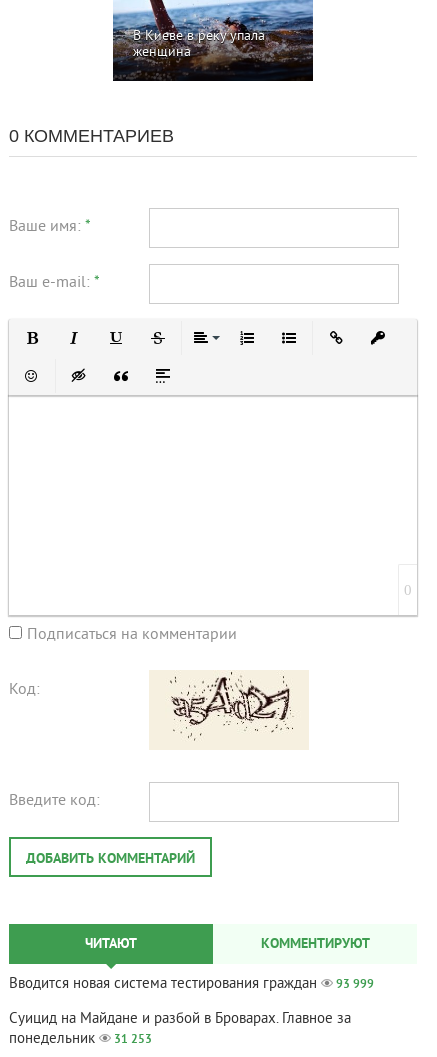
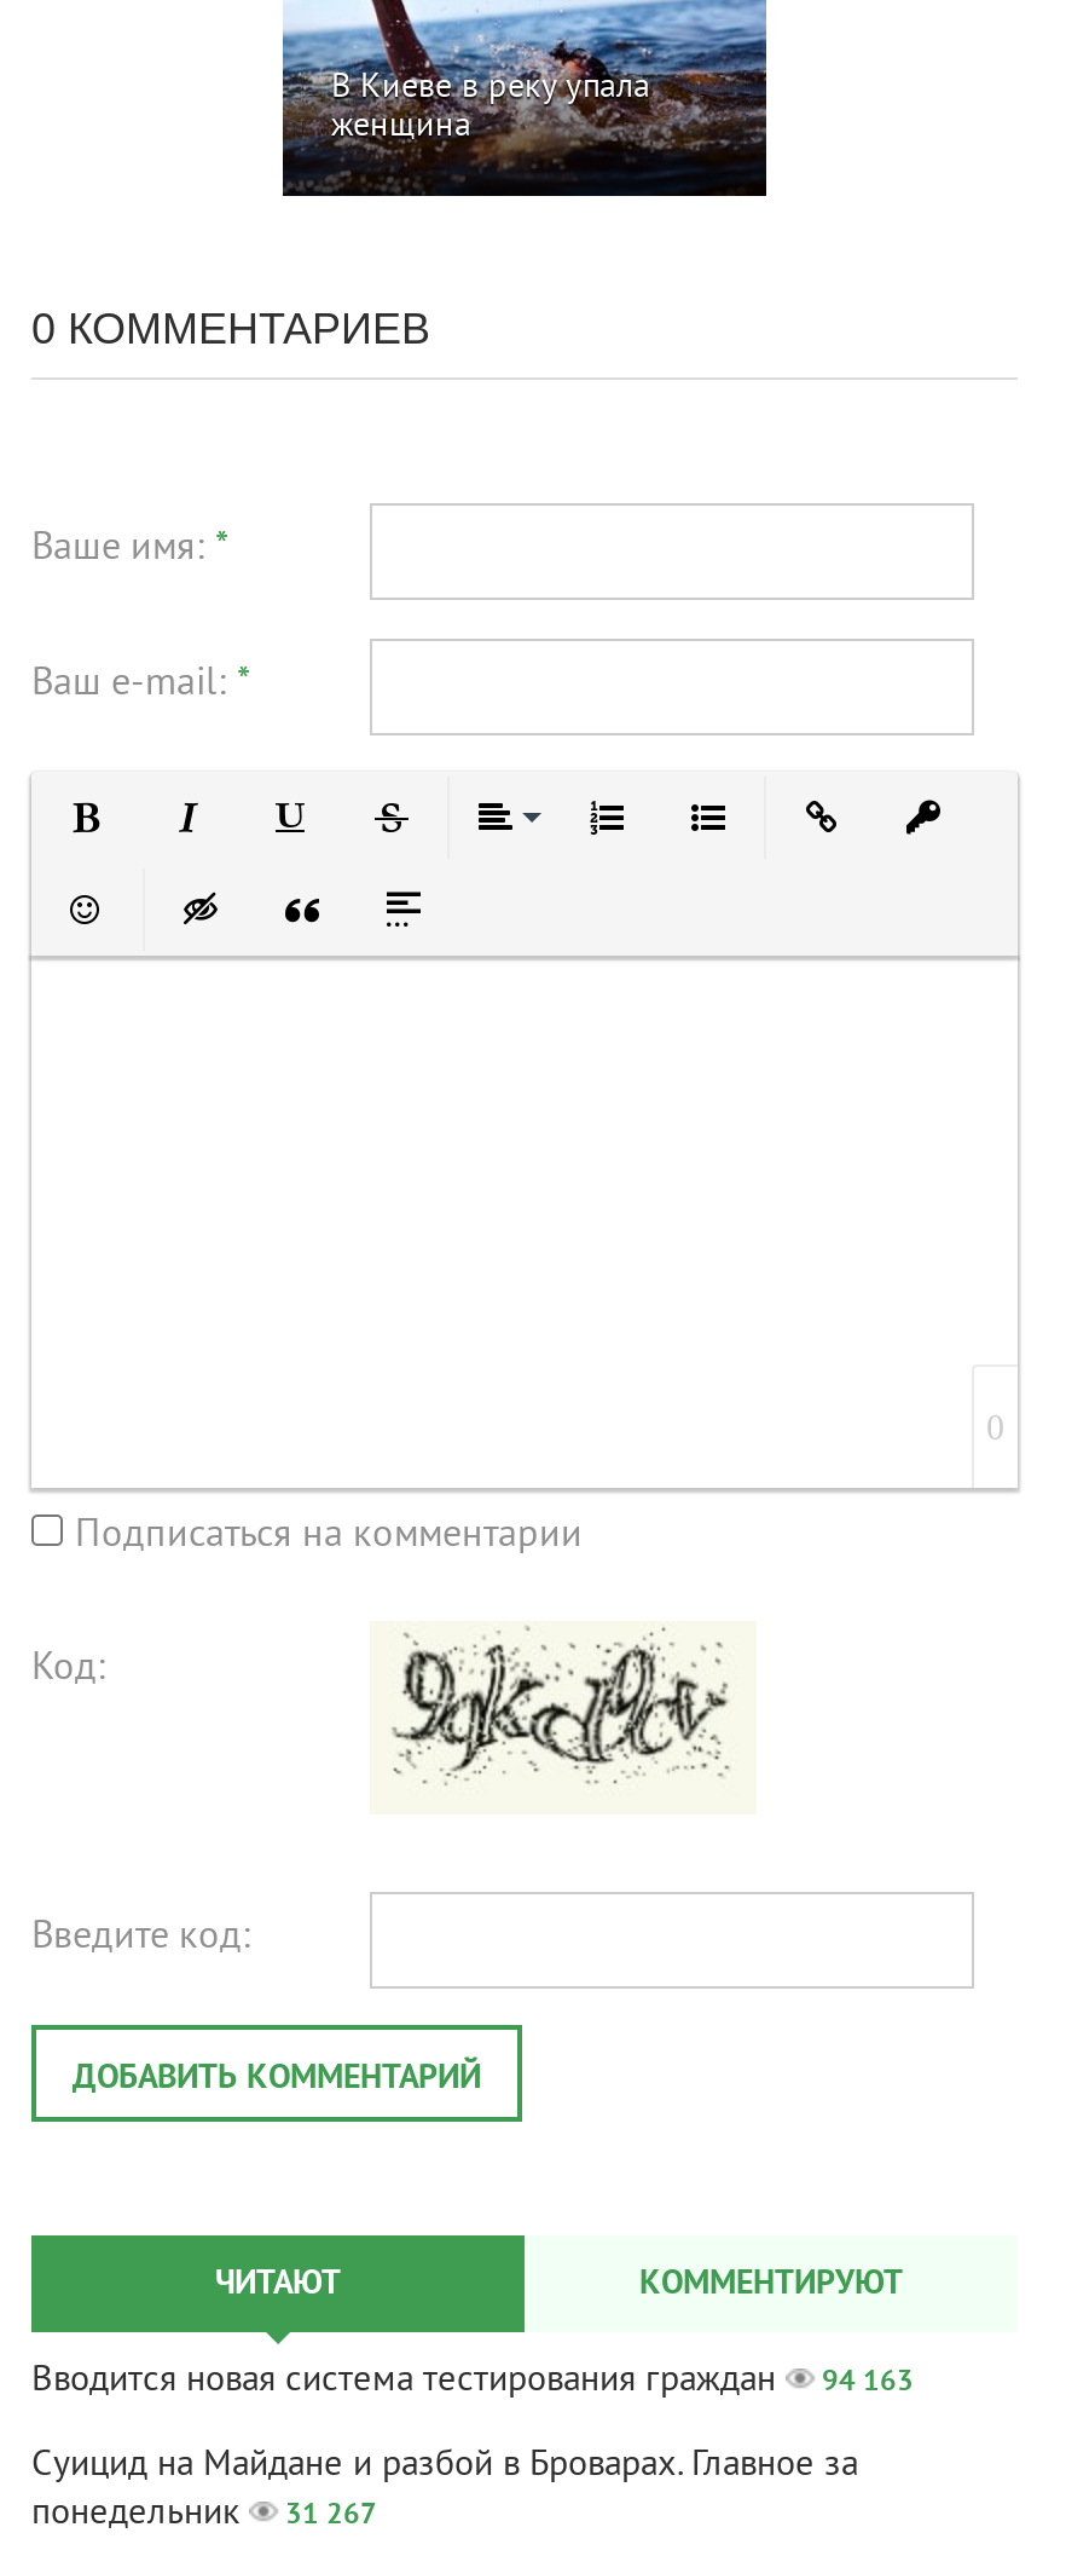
- [image]
+ [image]

- Вводится новая система тестирования граждан 93 999
+ Вводится новая система тестирования граждан 94 163

- понедельник 31 253
+ понедельник 31 267
